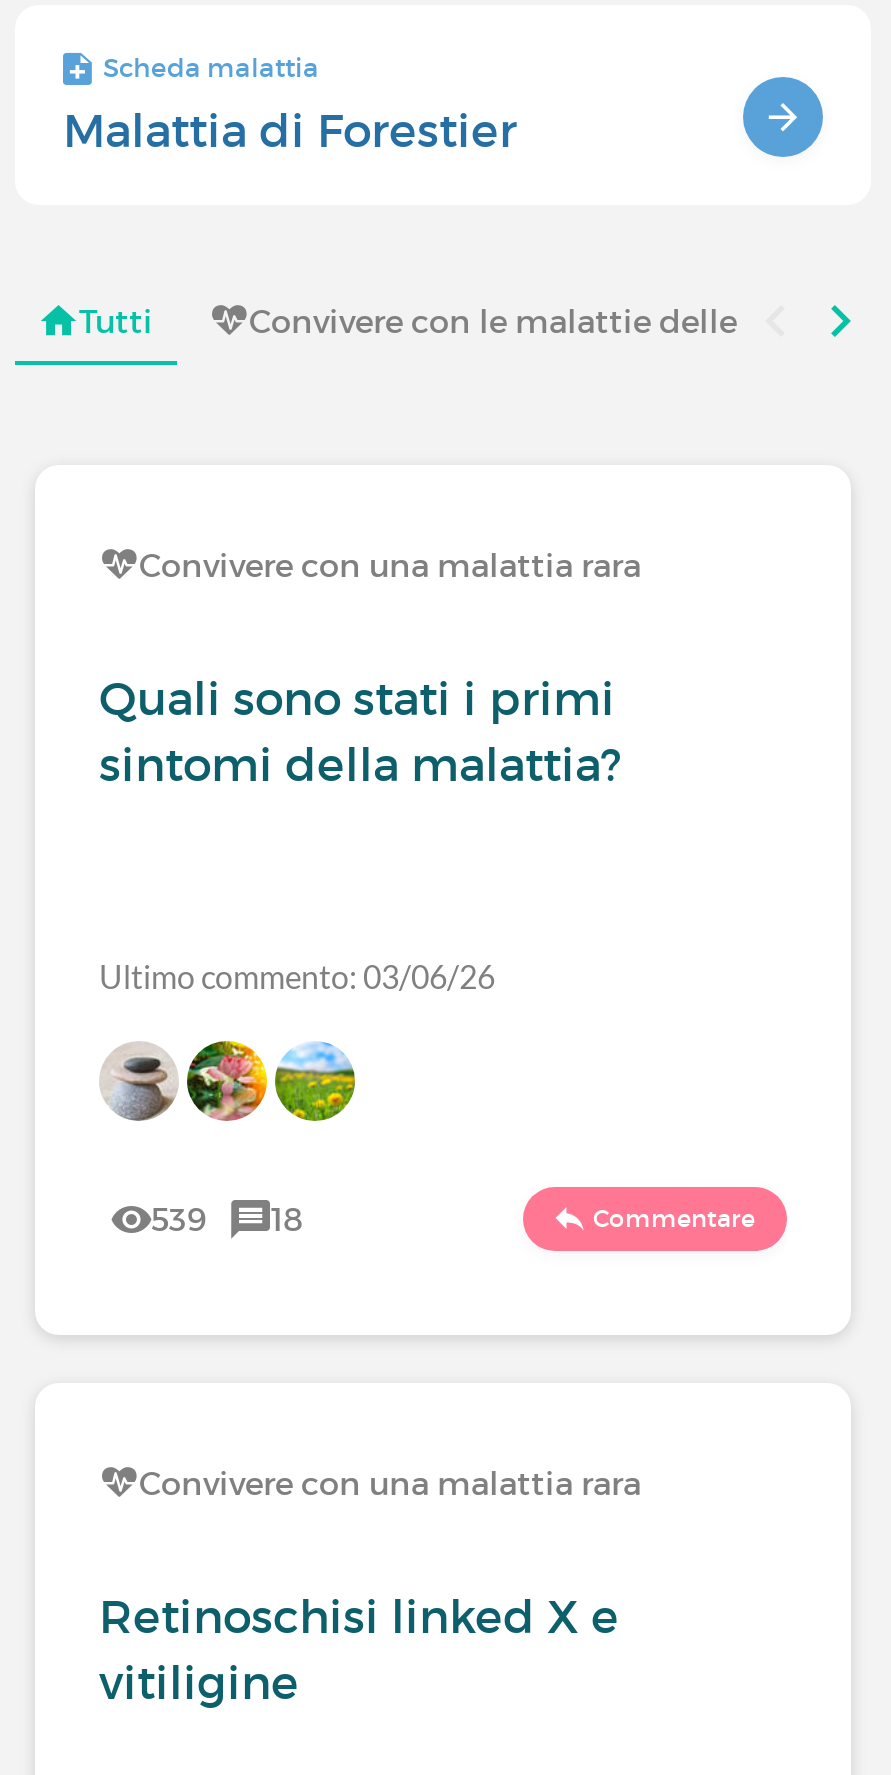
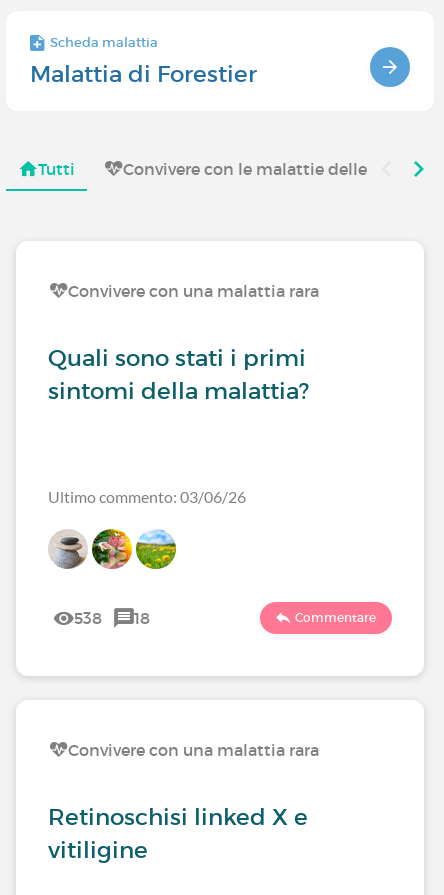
- 539
+ 538
